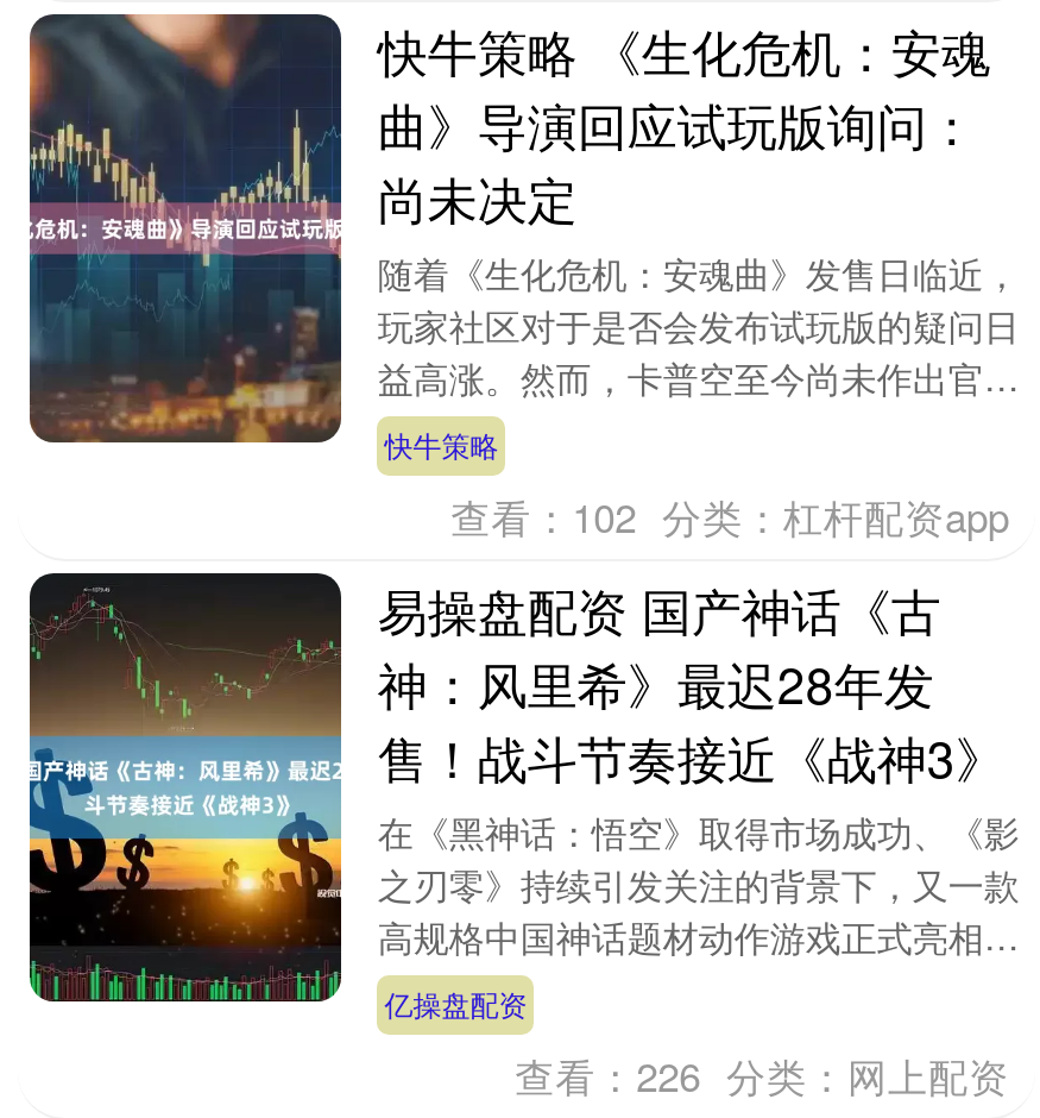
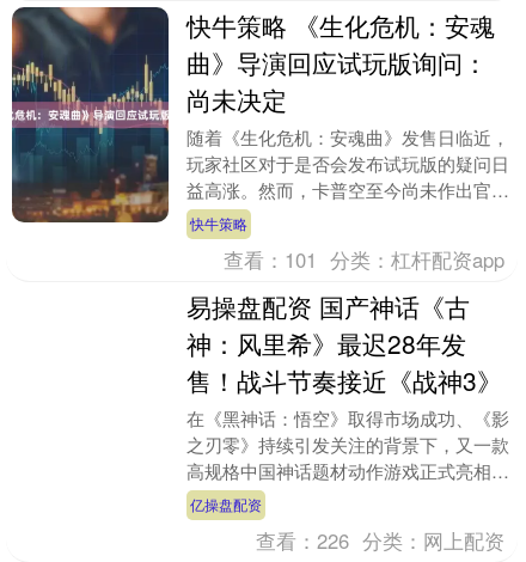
- 查看：102 分类：杠杆配资app
+ 查看：101 分类：杠杆配资app

- [image]
